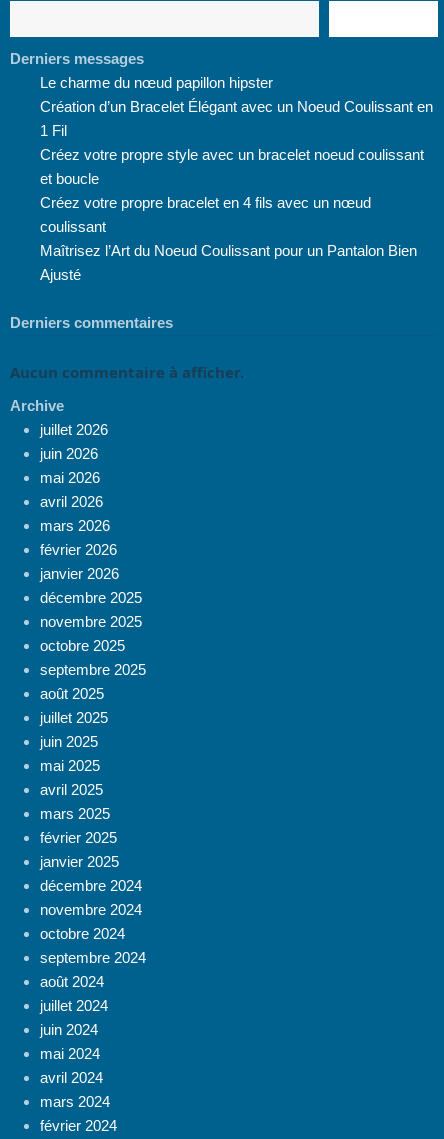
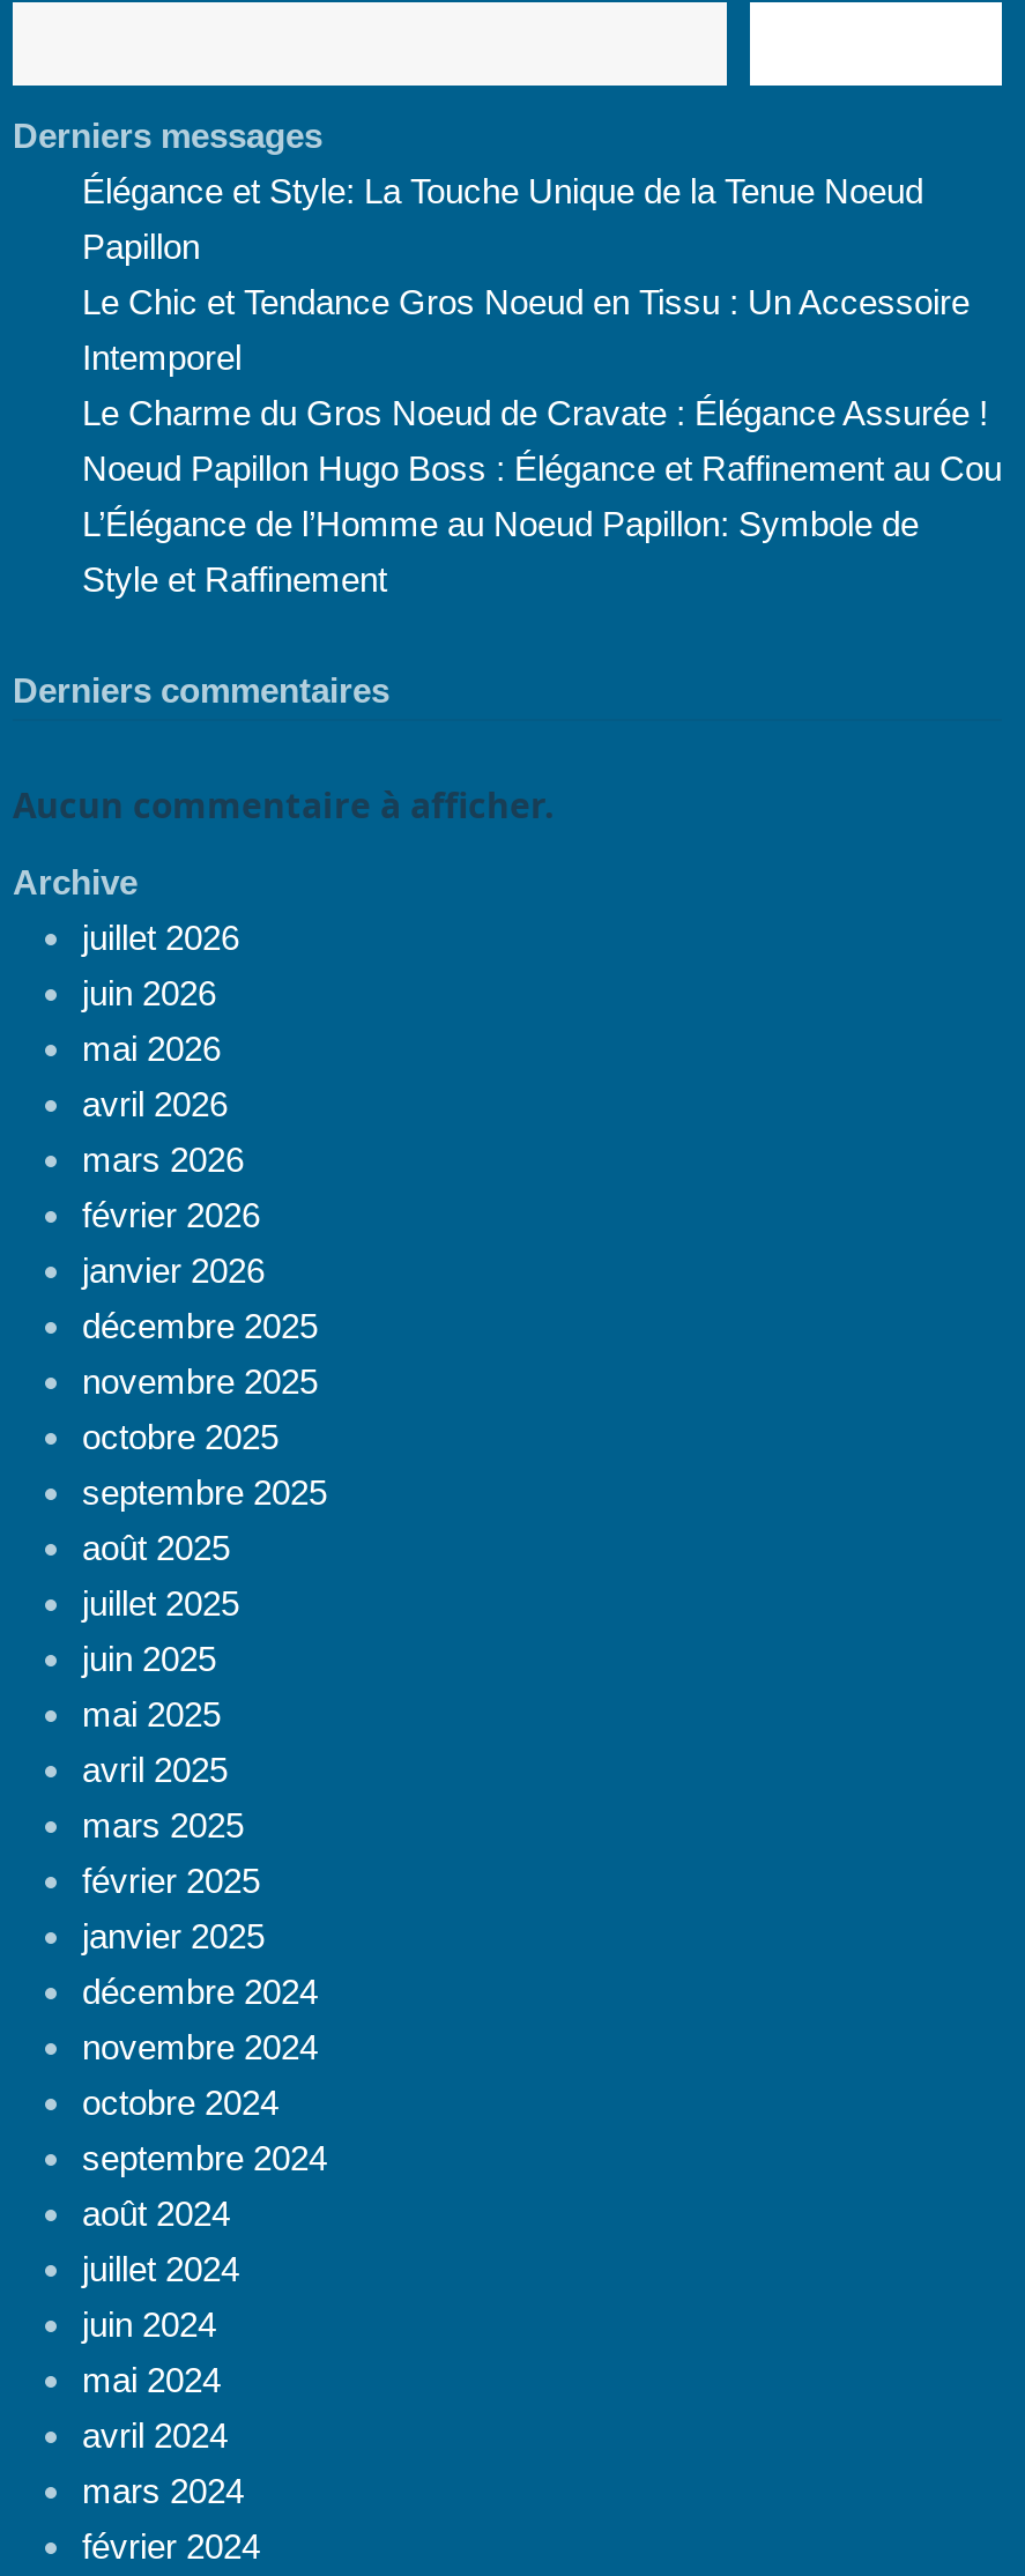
- Le charme du nœud papillon hipster
- Création d’un Bracelet Élégant avec un Noeud Coulissant en
- 1 Fil
- Créez votre propre style avec un bracelet noeud coulissant
- et boucle
- Créez votre propre bracelet en 4 fils avec un nœud
- coulissant
- Maîtrisez l’Art du Noeud Coulissant pour un Pantalon Bien
- Ajusté
+ Élégance et Style: La Touche Unique de la Tenue Noeud
+ Papillon
+ Le Chic et Tendance Gros Noeud en Tissu : Un Accessoire
+ Intemporel
+ Le Charme du Gros Noeud de Cravate : Élégance Assurée !
+ Noeud Papillon Hugo Boss : Élégance et Raffinement au Cou
+ L’Élégance de l’Homme au Noeud Papillon: Symbole de
+ Style et Raffinement
